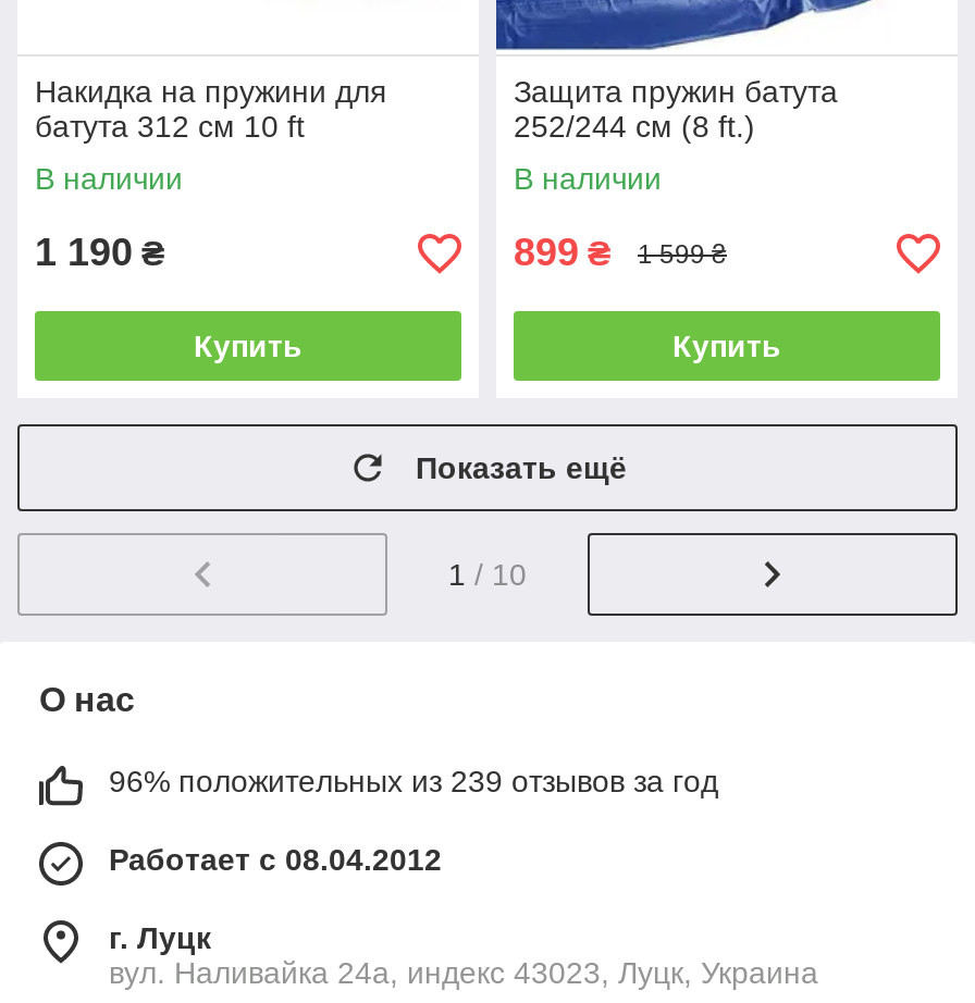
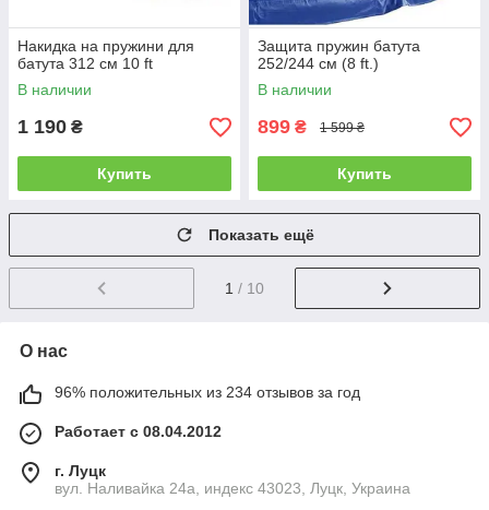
- 96% положительных из 239 отзывов за год
+ 96% положительных из 234 отзывов за год
